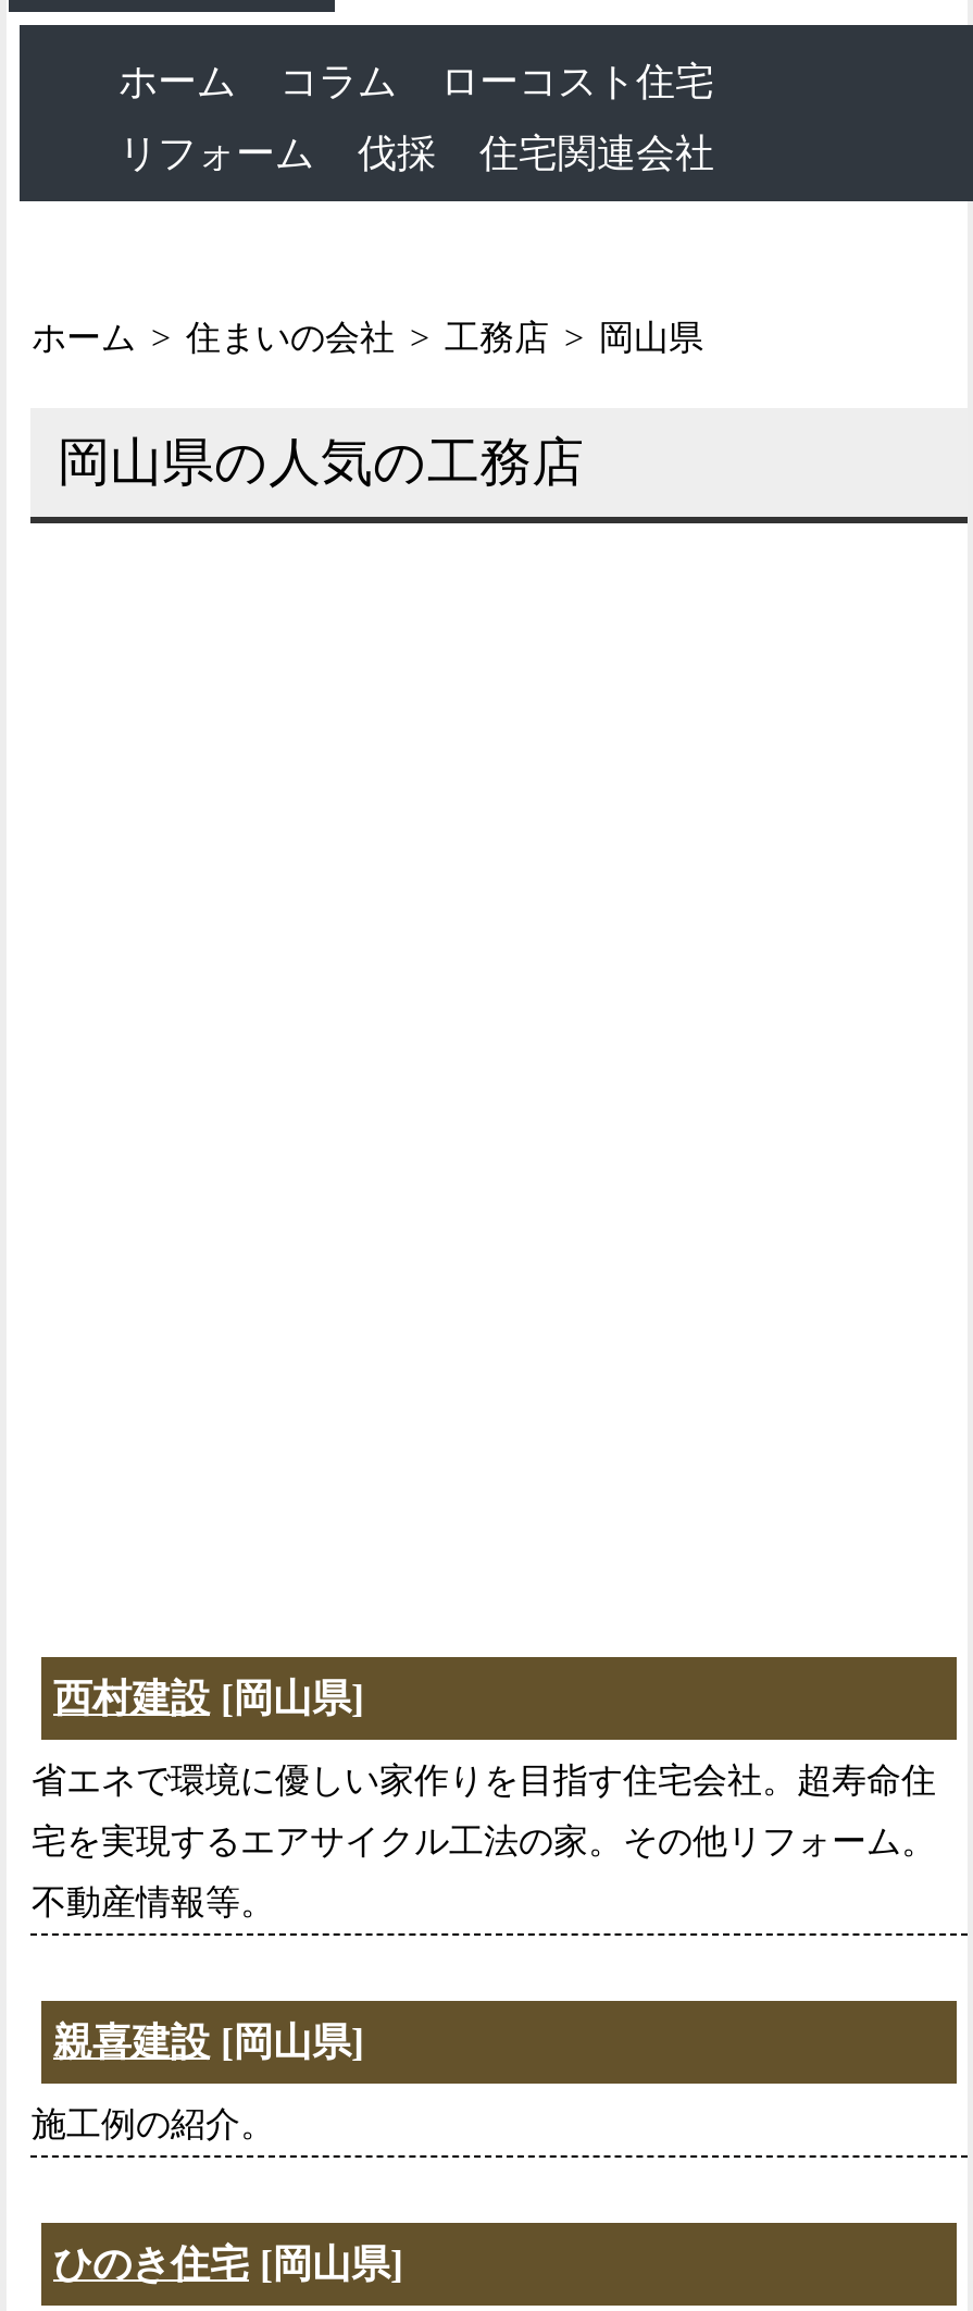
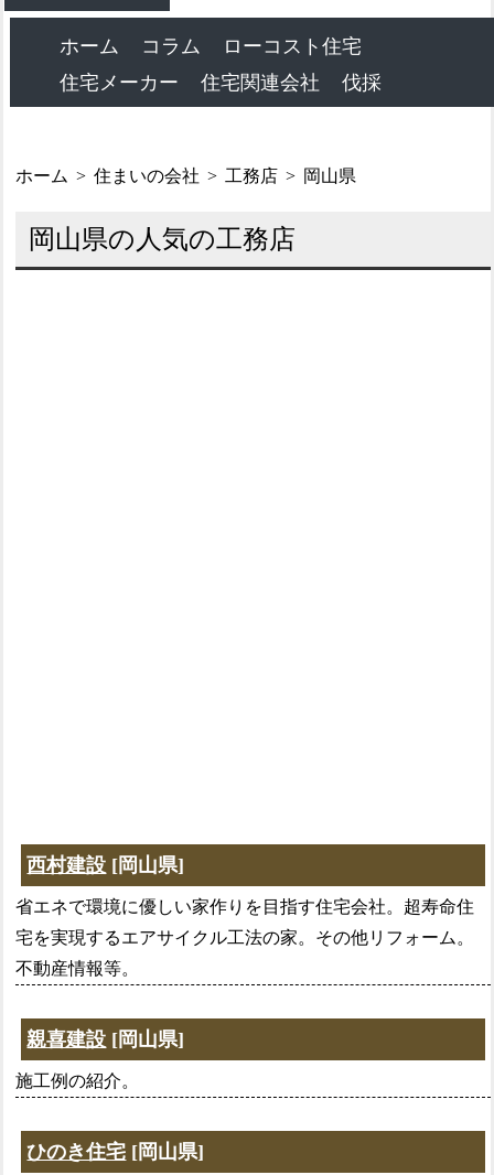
- リフォーム
- 伐採
+ 住宅メーカー

+ 伐採
